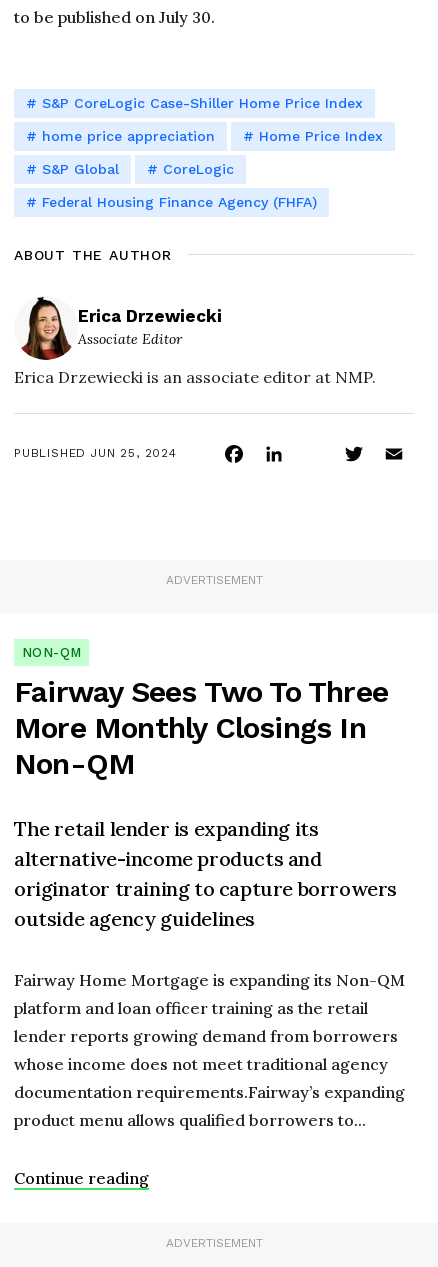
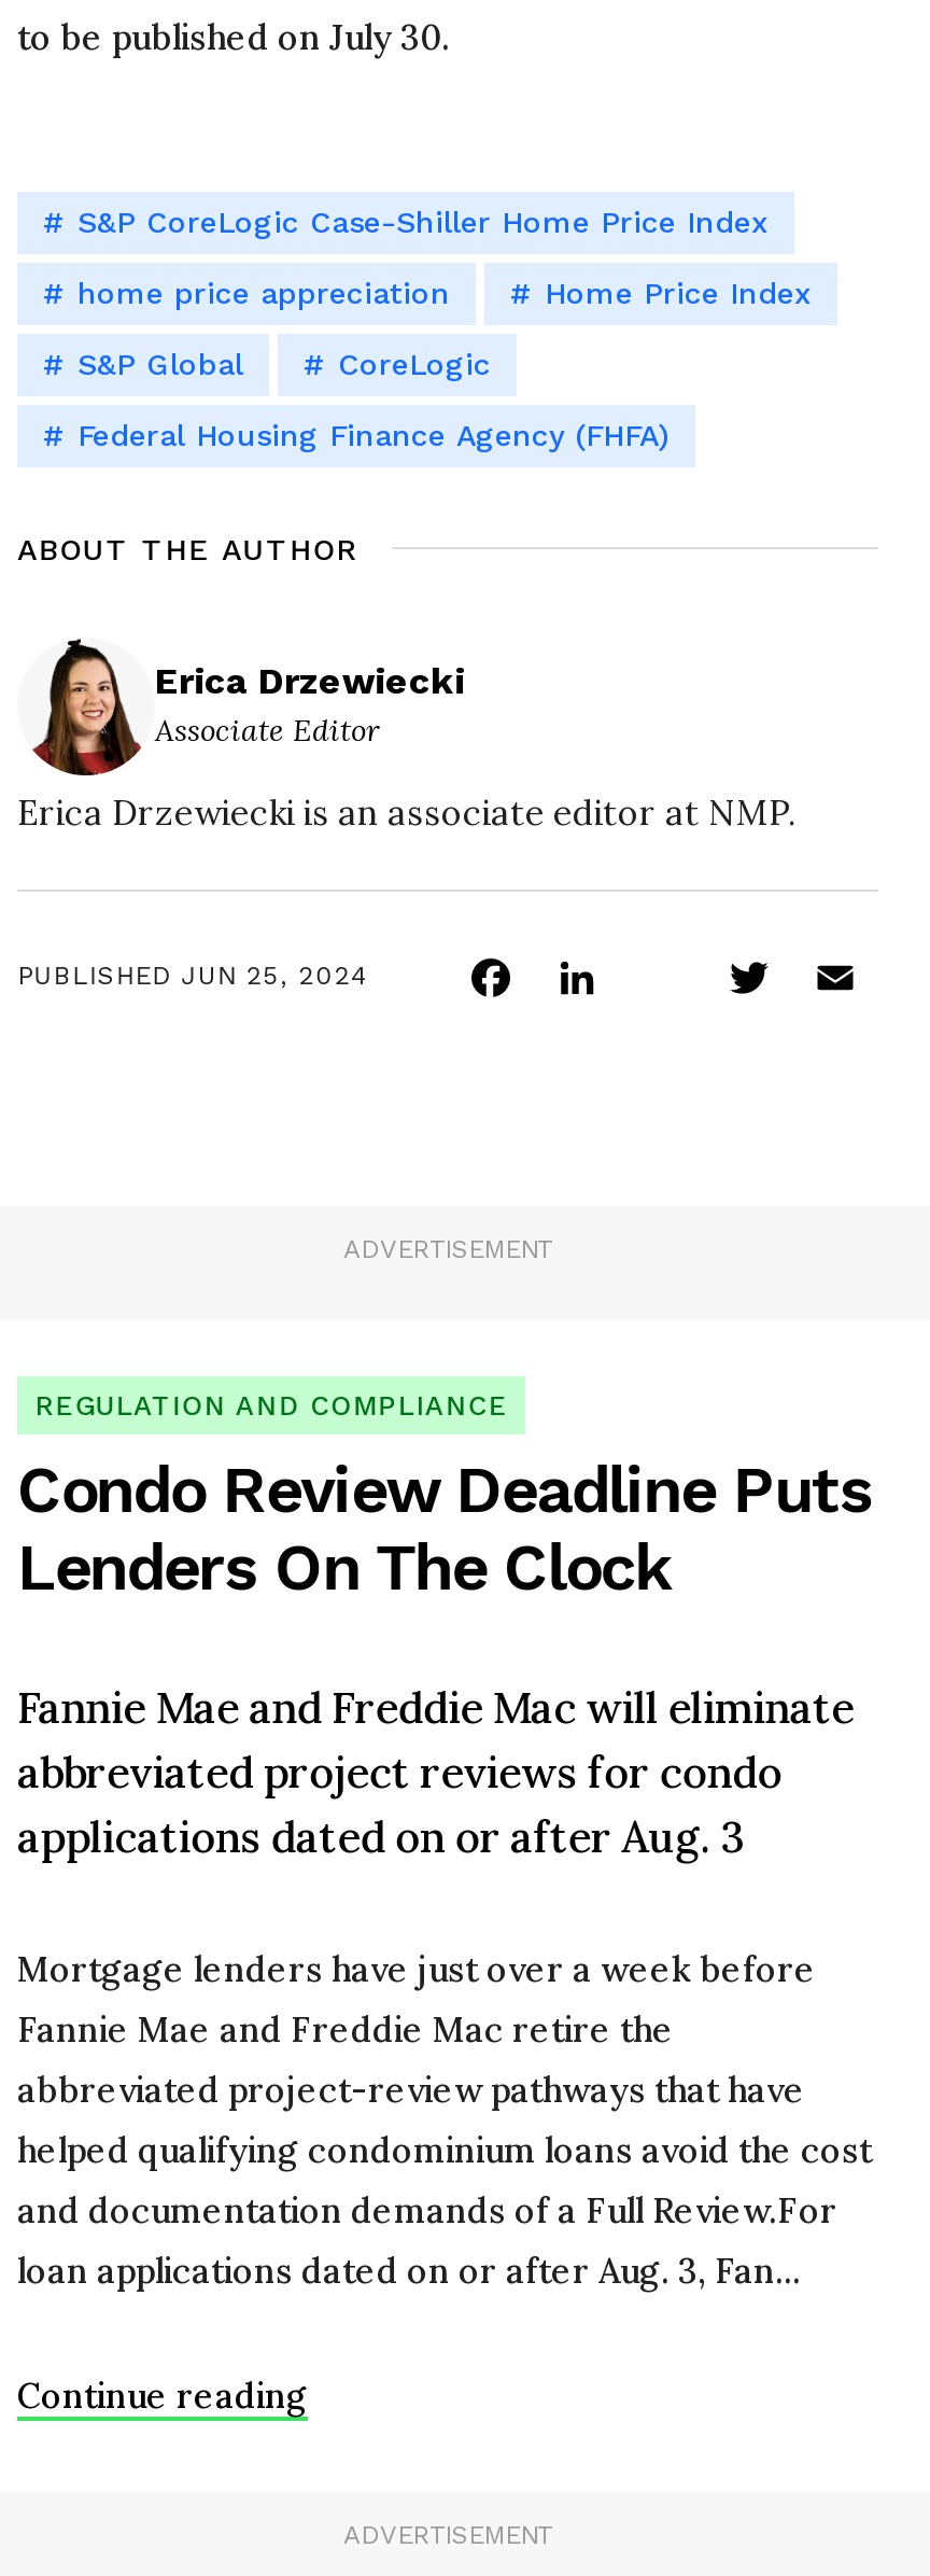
- NON-QM
- Fairway Sees Two To Three
- More Monthly Closings In
- Non-QM
+ REGULATION AND COMPLIANCE
+ Condo Review Deadline Puts
+ Lenders On The Clock

- The retail lender is expanding its
- alternative-income products and
- originator training to capture borrowers
- outside agency guidelines
+ Fannie Mae and Freddie Mac will eliminate
+ abbreviated project reviews for condo
+ applications dated on or after Aug. 3

- Fairway Home Mortgage is expanding its Non-QM
- platform and loan officer training as the retail
- lender reports growing demand from borrowers
- whose income does not meet traditional agency
- documentation requirements.Fairway’s expanding
- product menu allows qualified borrowers to...
+ Mortgage lenders have just over a week before
+ Fannie Mae and Freddie Mac retire the
+ abbreviated project-review pathways that have
+ helped qualifying condominium loans avoid the cost
+ and documentation demands of a Full Review.For
+ loan applications dated on or after Aug. 3, Fan...
